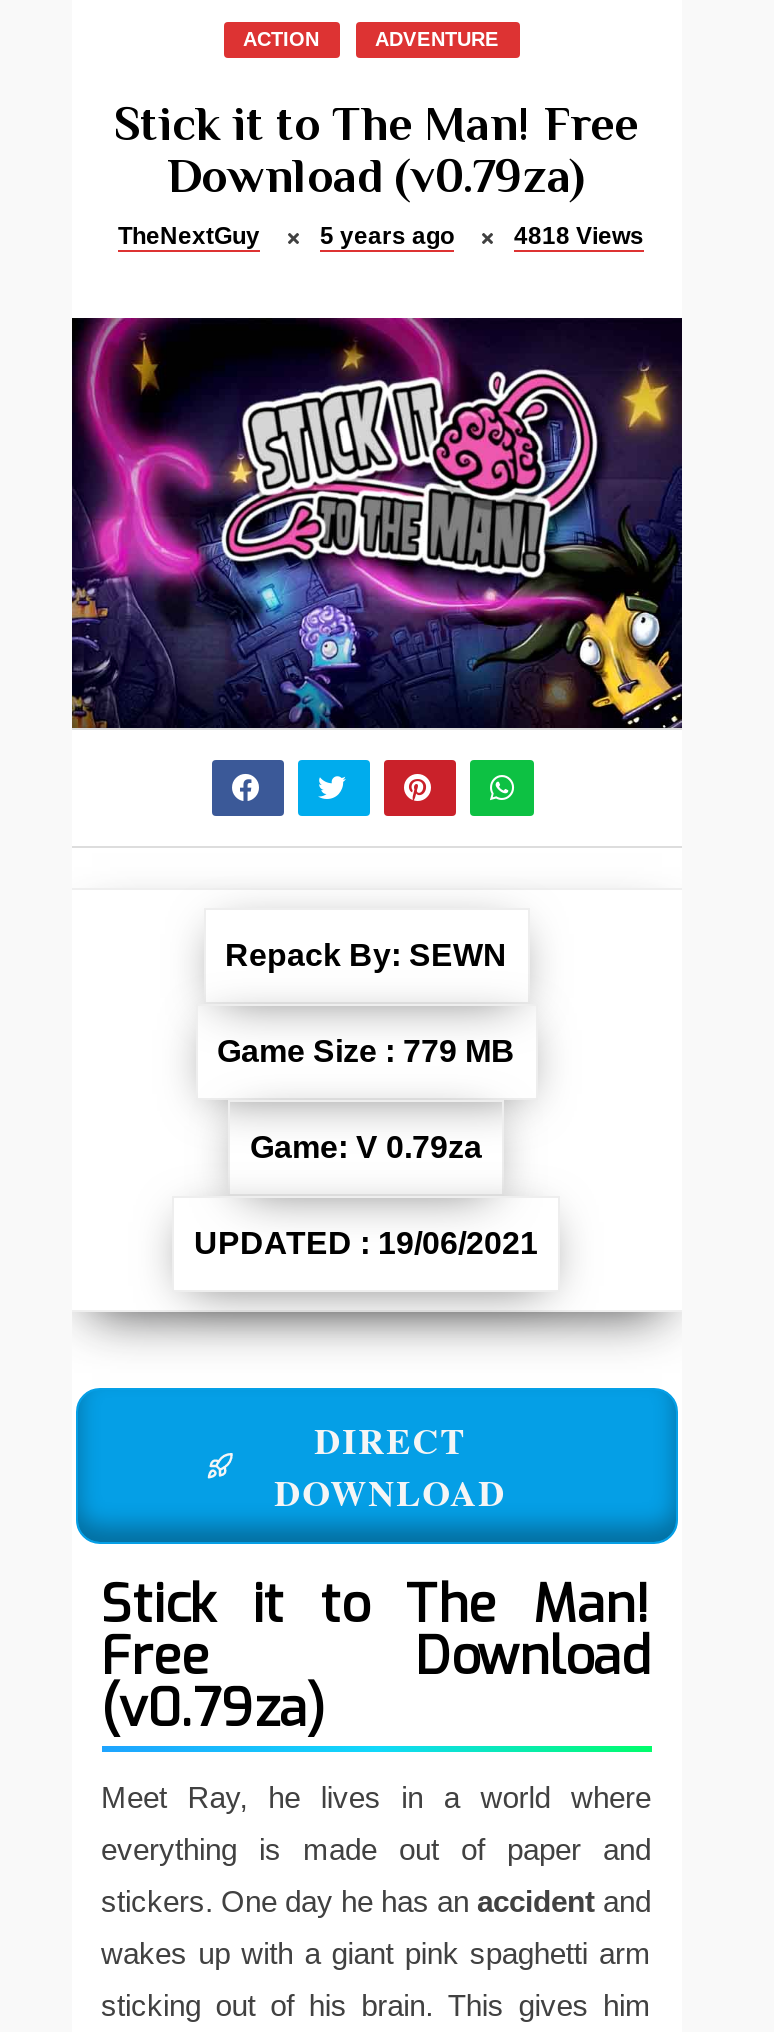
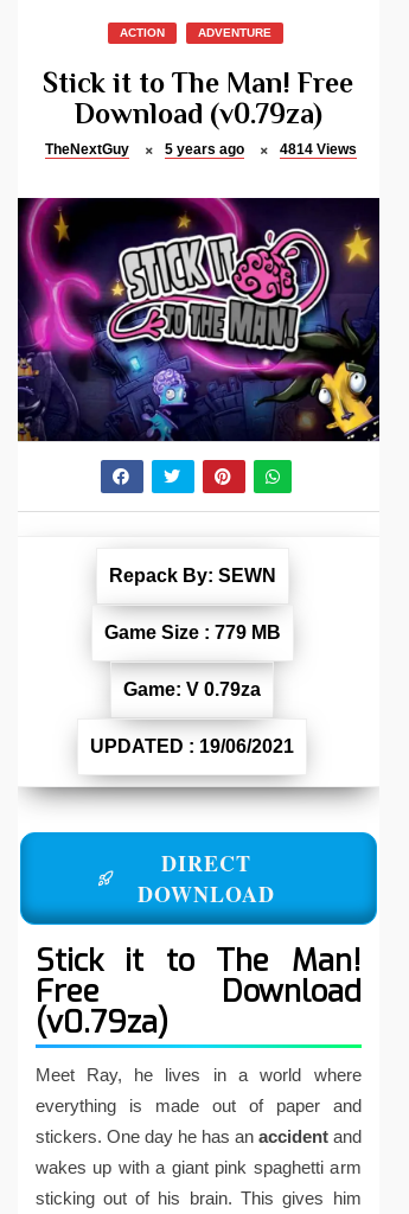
- 4818 Views
+ 4814 Views
